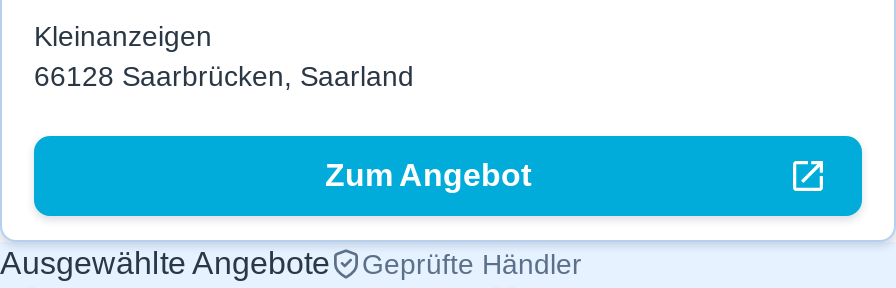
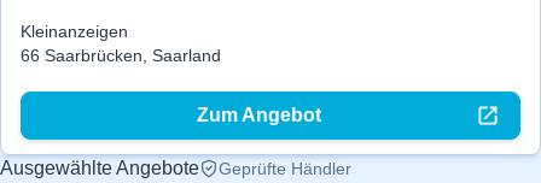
- 66128 Saarbrücken, Saarland
+ 66 Saarbrücken, Saarland
